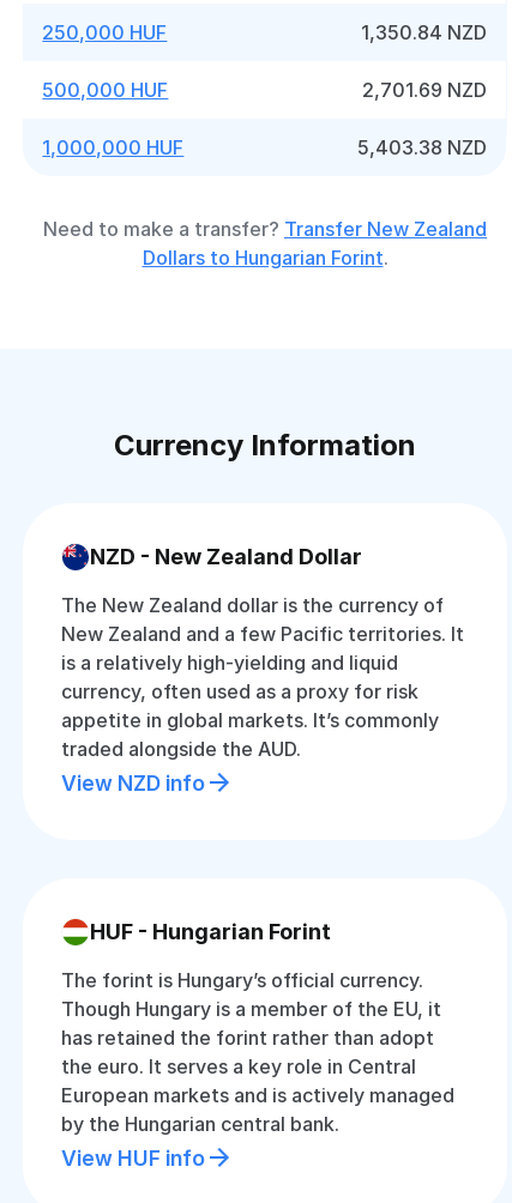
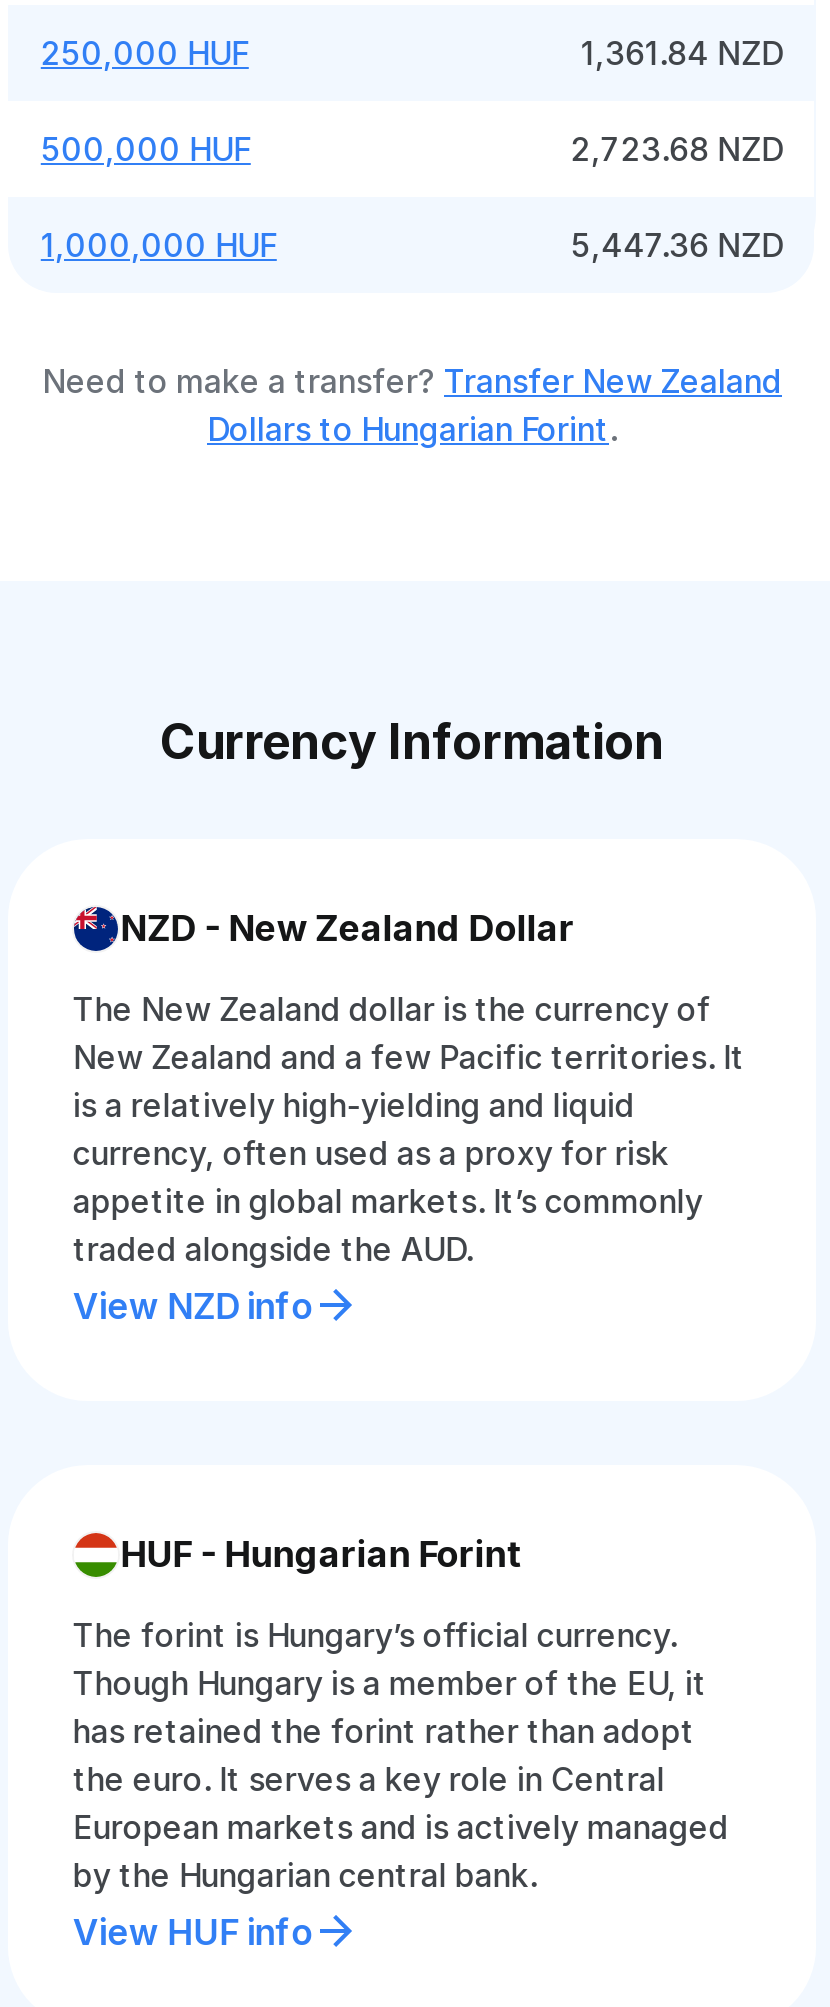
- 1,350.84 NZD
+ 1,361.84 NZD

- 2,701.69 NZD
+ 2,723.68 NZD

- 5,403.38 NZD
+ 5,447.36 NZD
